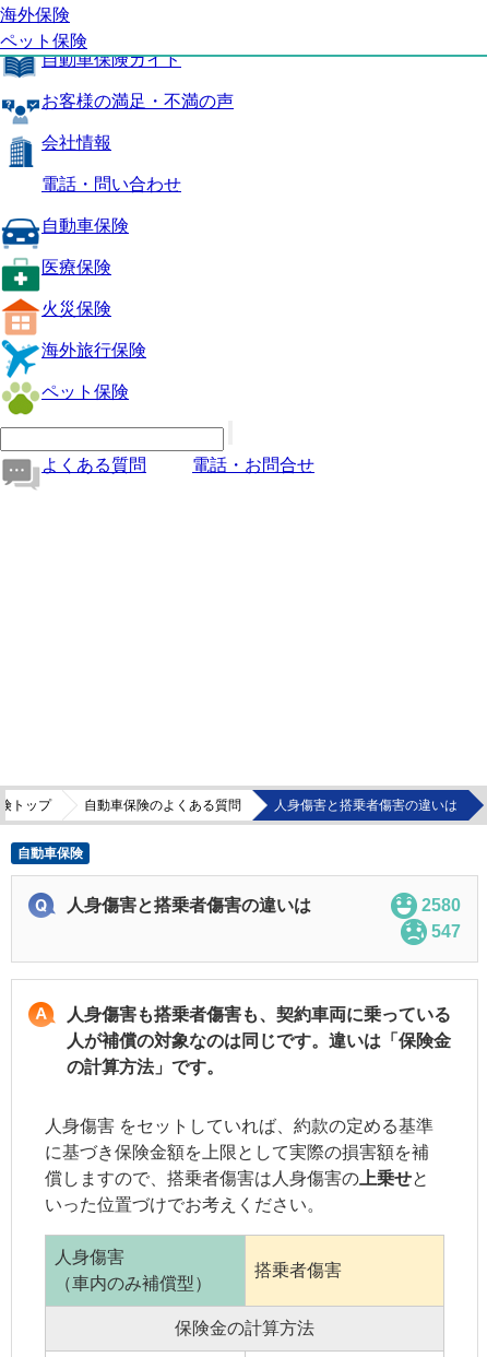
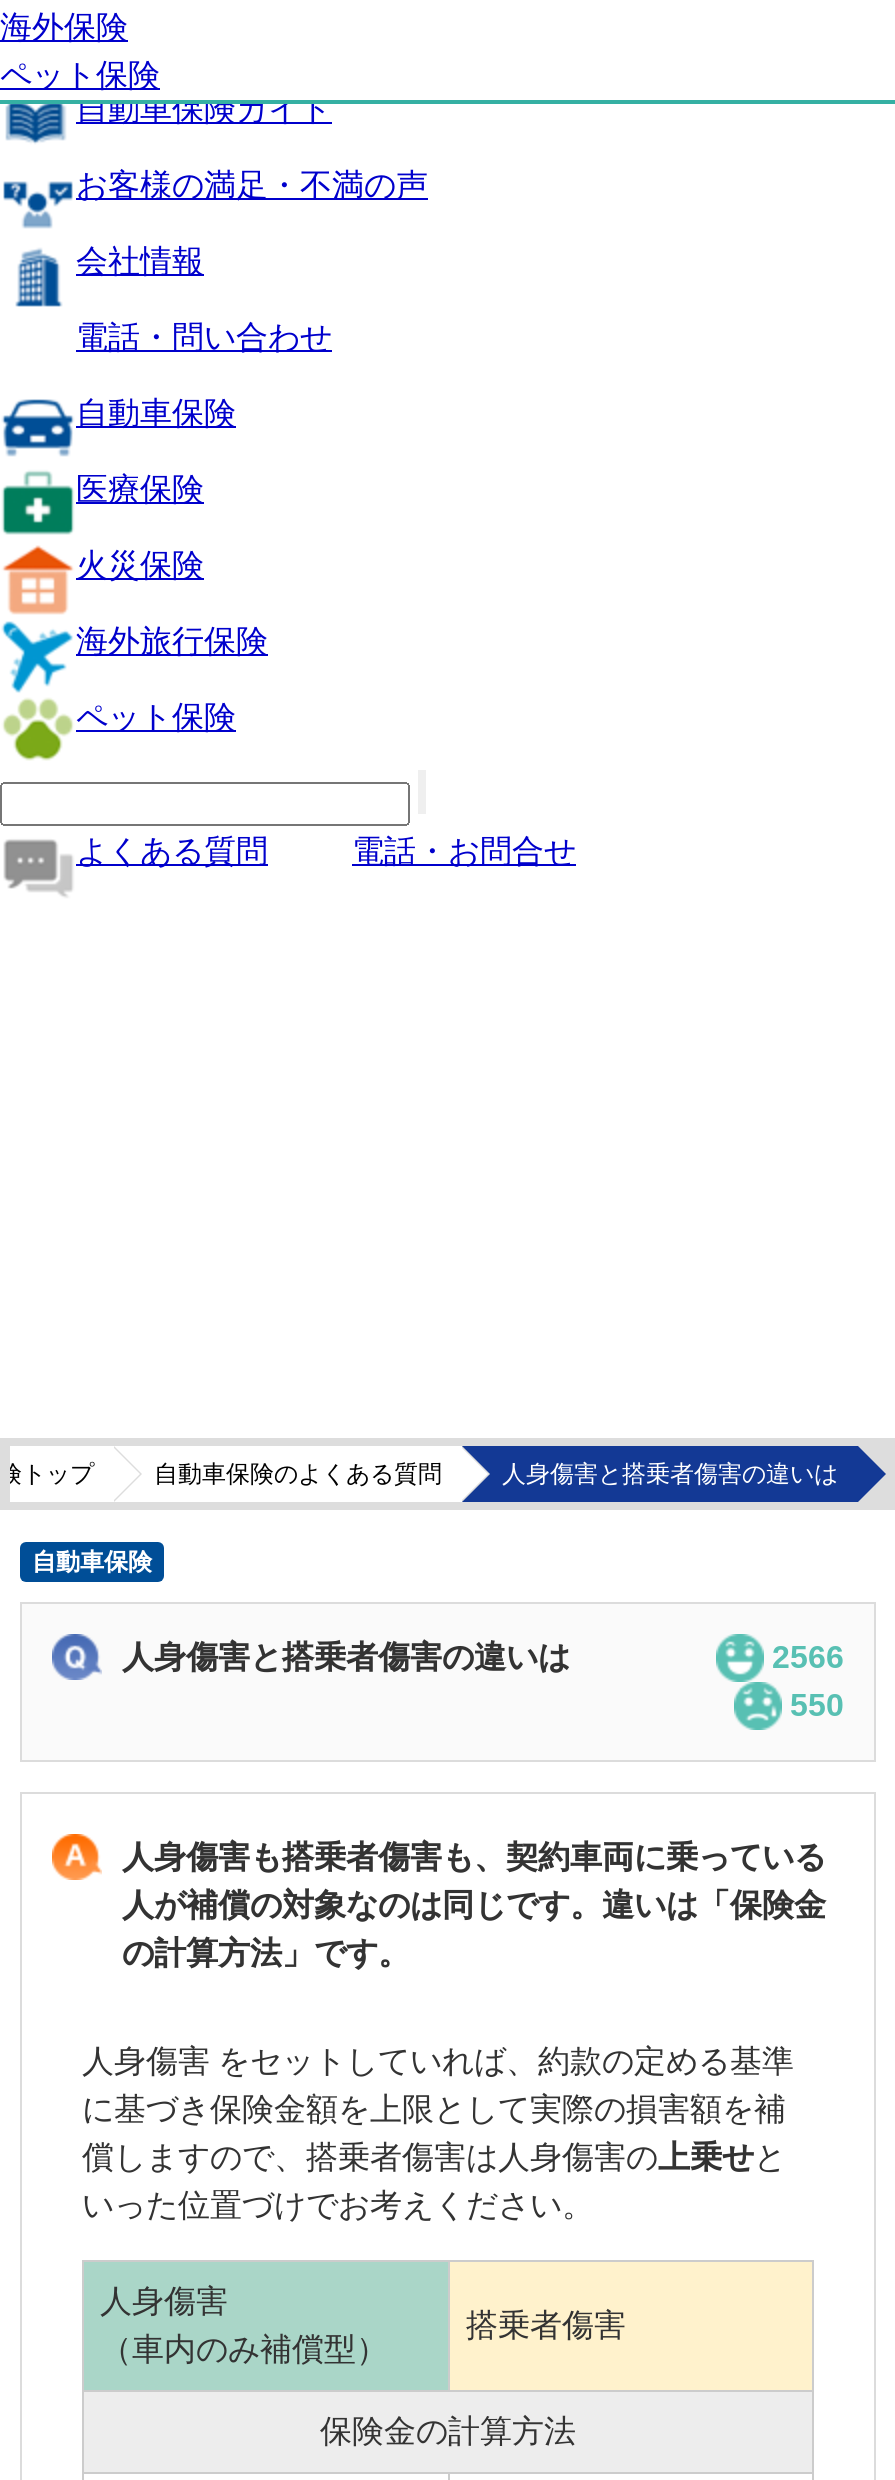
- 2580
+ 2566

- 547
+ 550
